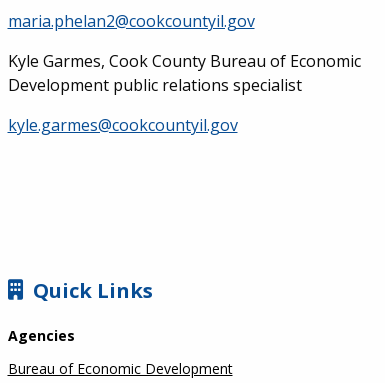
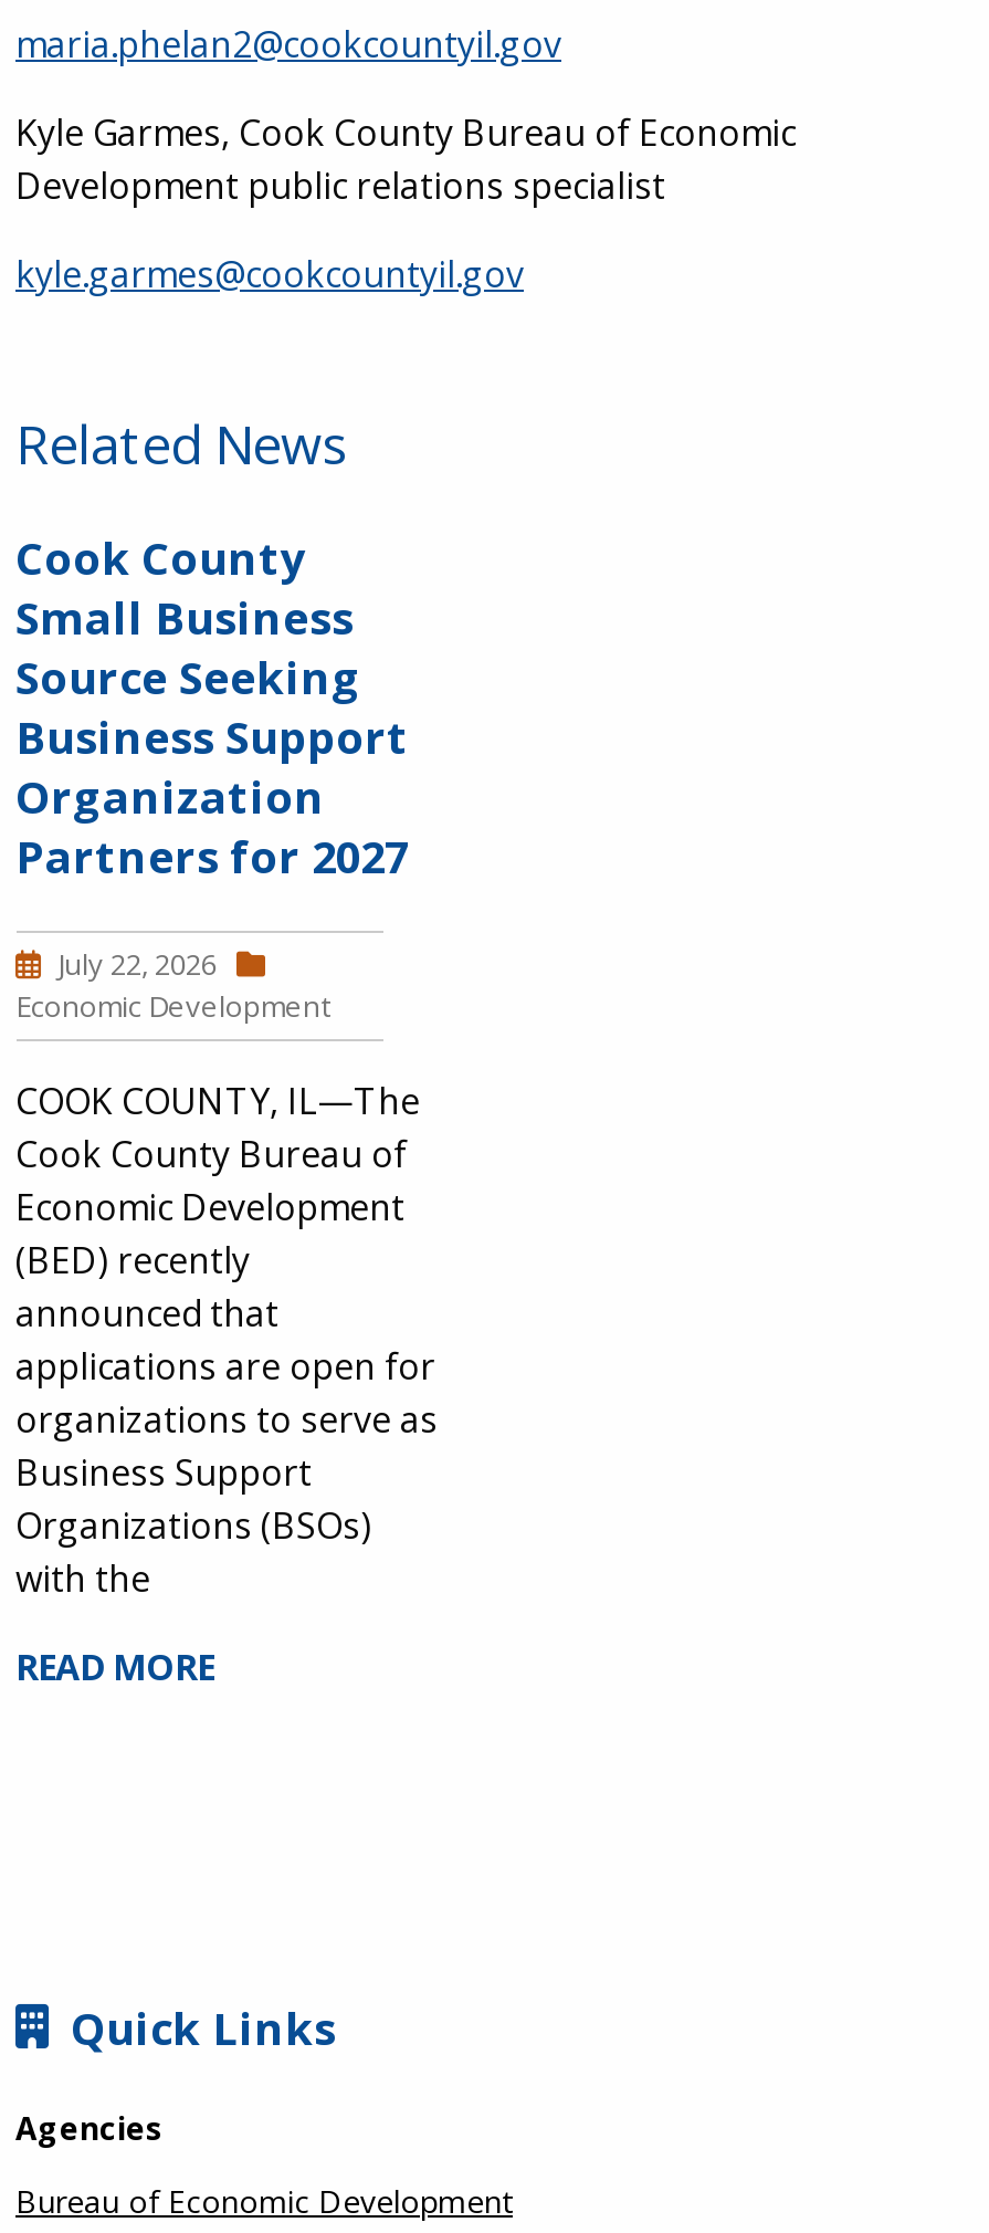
+ Related News
+ Cook County
+ Small Business
+ Source Seeking
+ Business Support
+ Organization
+ Partners for 2027
+ July 22, 2026
+ Economic Development
+ COOK COUNTY, IL—The
+ Cook County Bureau of
+ Economic Development
+ (BED) recently
+ announced that
+ applications are open for
+ organizations to serve as
+ Business Support
+ Organizations (BSOs)
+ with the
+ READ MORE
